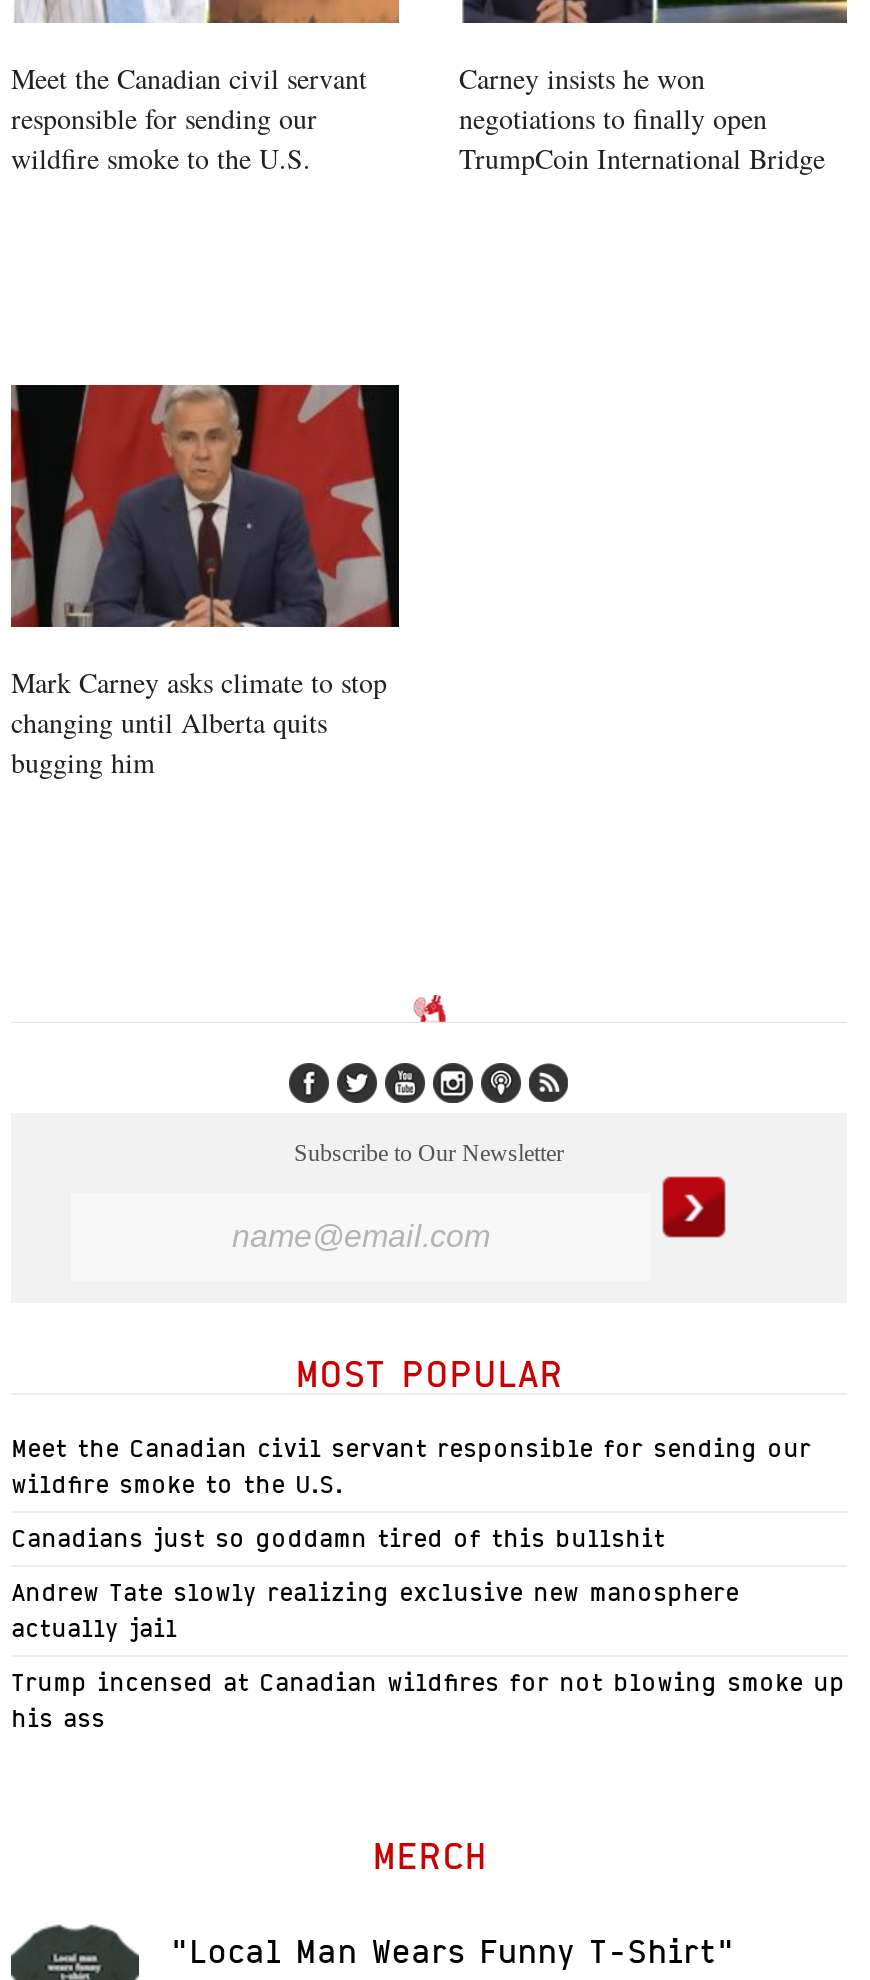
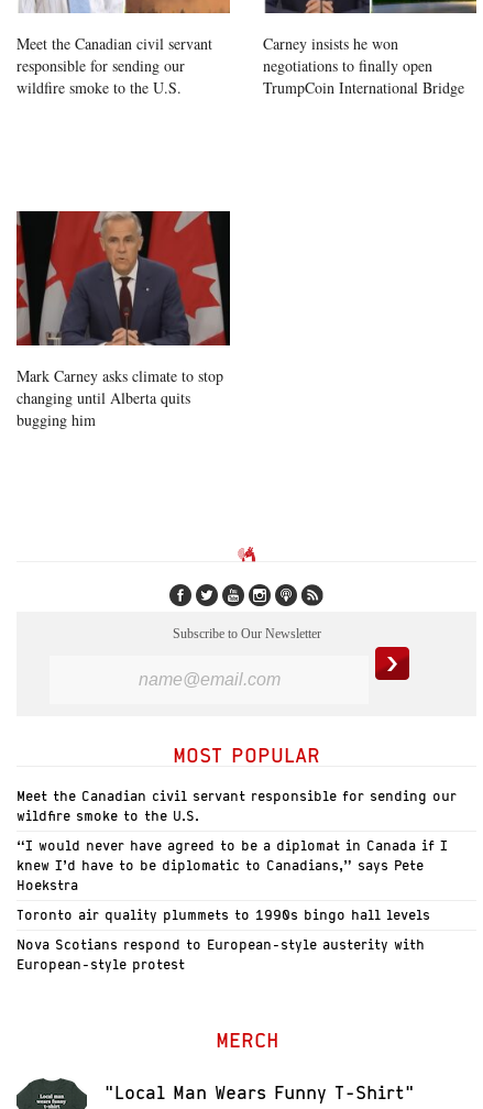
- Canadians just so goddamn tired of this bullshit
+ “I would never have agreed to be a diplomat in Canada if I
+ knew I’d have to be diplomatic to Canadians,” says Pete
+ Hoekstra

- Andrew Tate slowly realizing exclusive new manosphere
- actually jail
+ Toronto air quality plummets to 1990s bingo hall levels

- Trump incensed at Canadian wildfires for not blowing smoke up
- his ass
+ Nova Scotians respond to European-style austerity with
+ European-style protest
